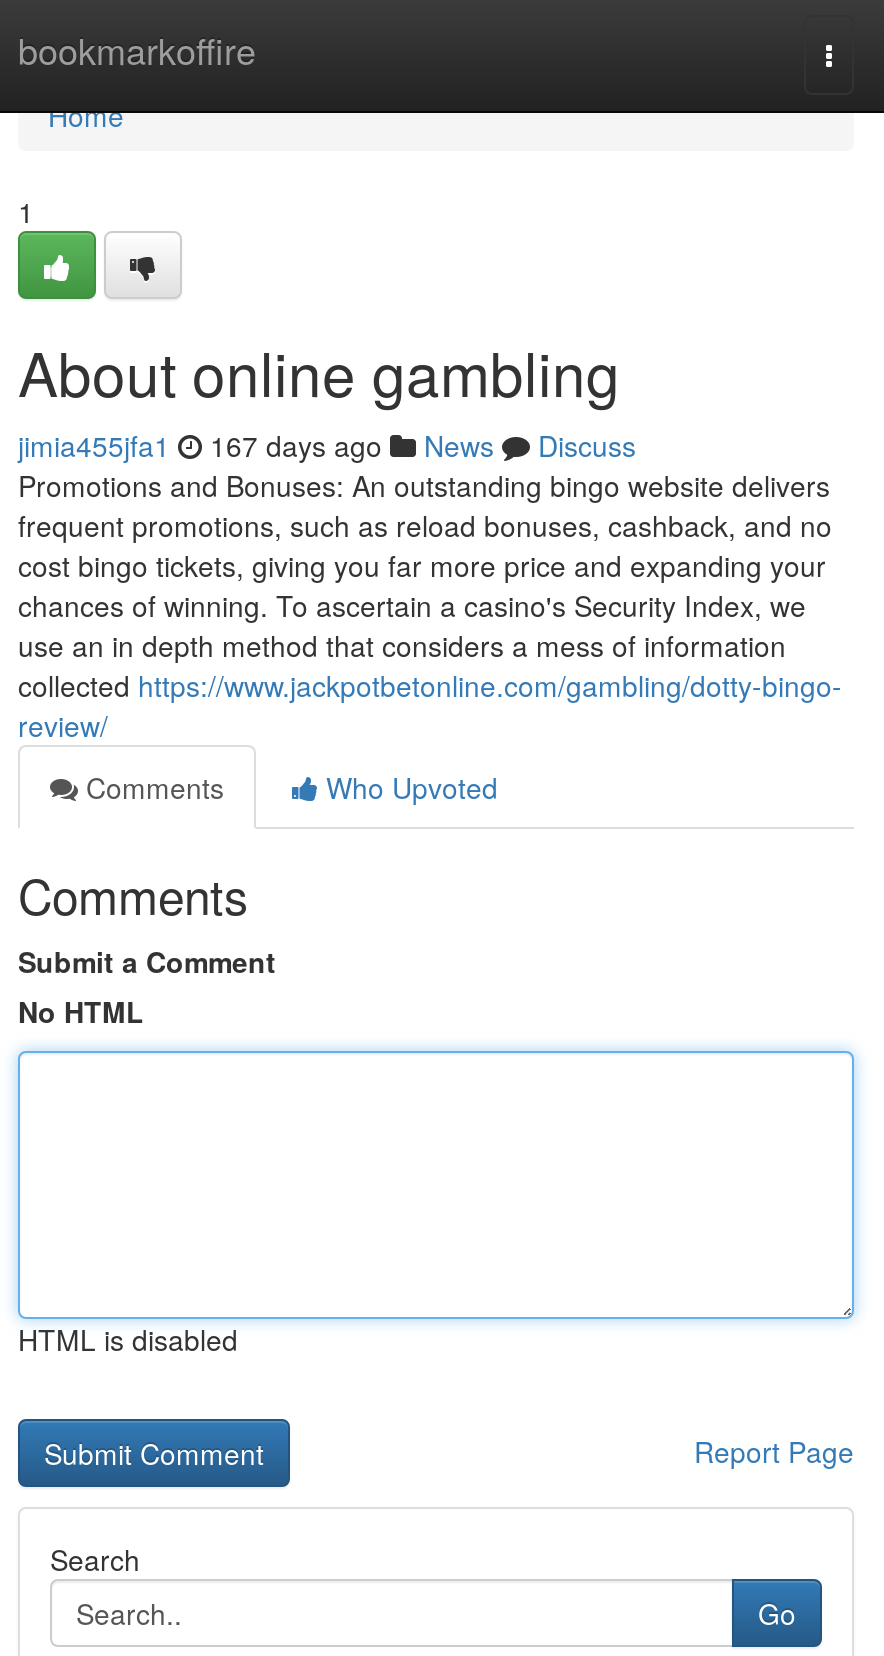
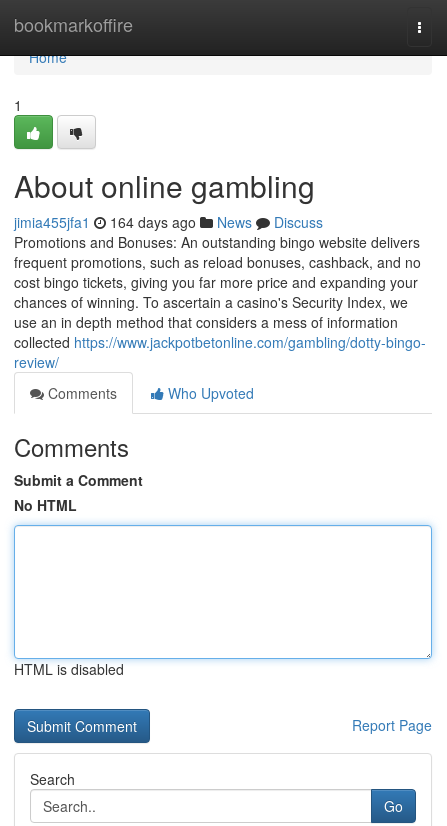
- jimia455jfa1 167 days ago News Discuss
+ jimia455jfa1 164 days ago News Discuss
